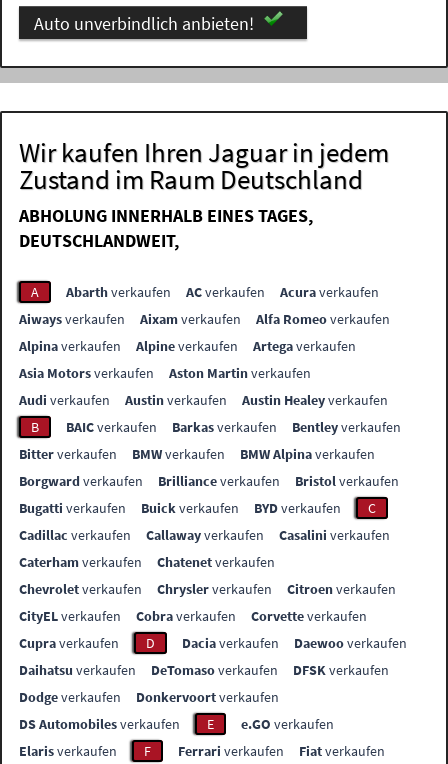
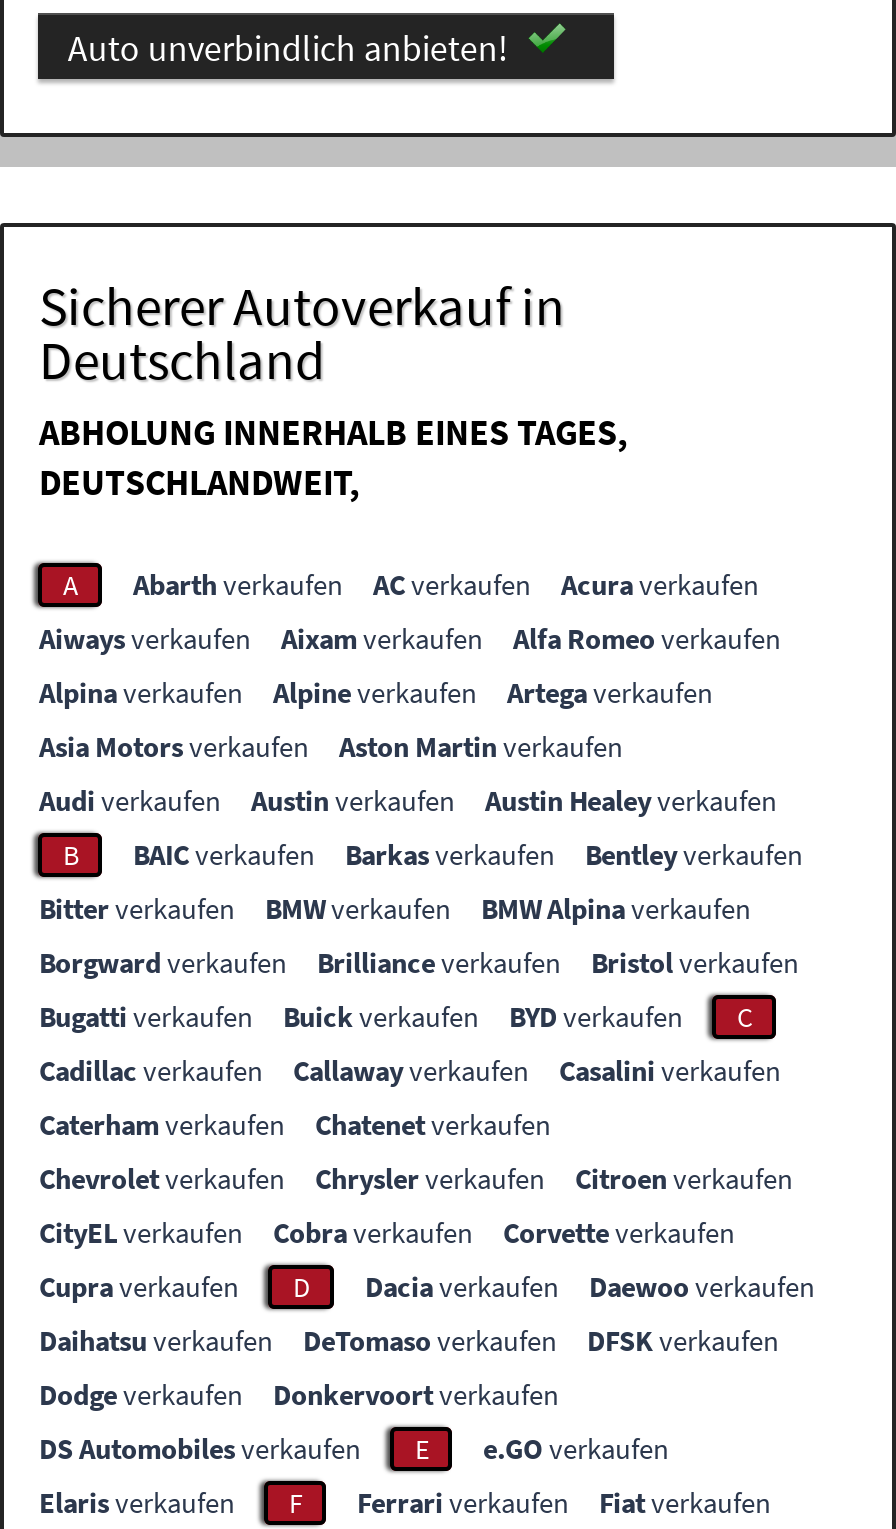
- Wir kaufen Ihren Jaguar in jedem
- Zustand im Raum Deutschland
+ Sicherer Autoverkauf in
+ Deutschland
